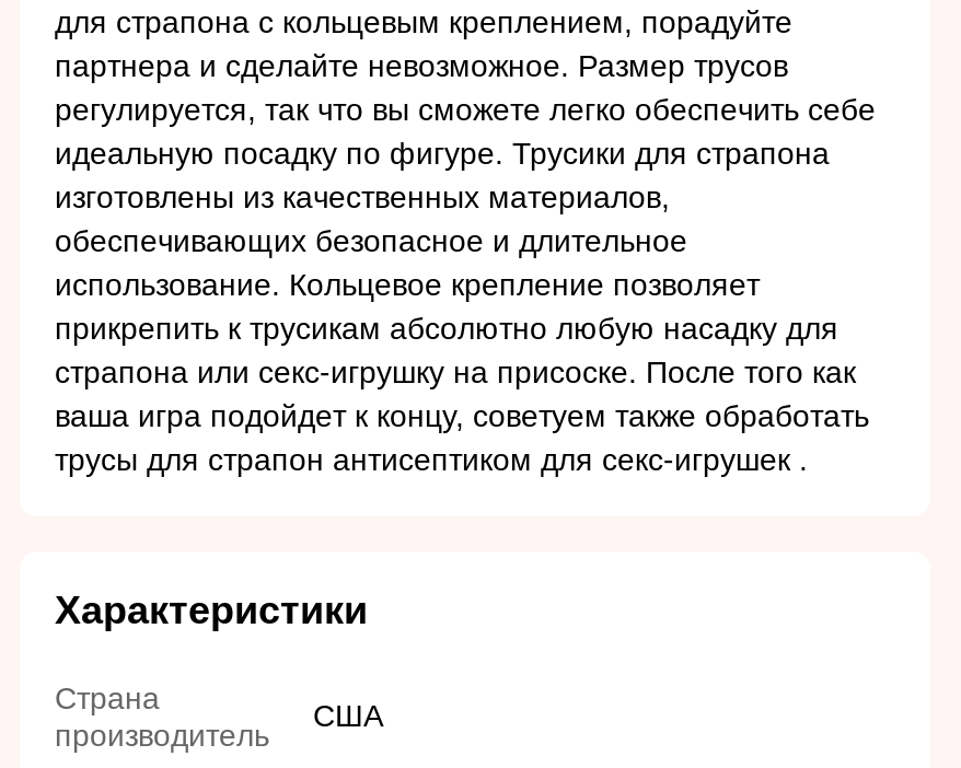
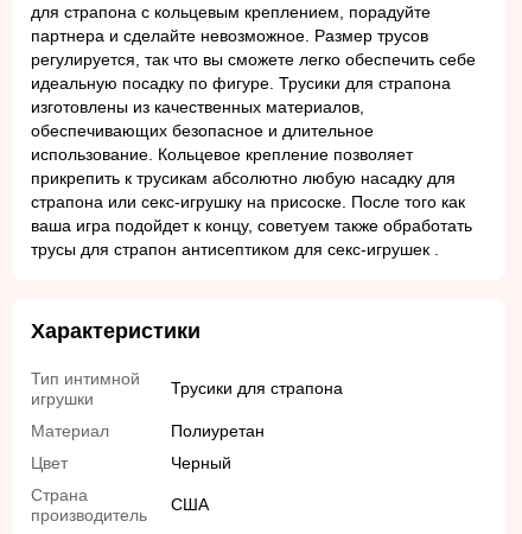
+ Тип интимной
+ игрушки

+ Трусики для страпона
+ Материал
+ Полиуретан
+ Цвет
+ Черный
